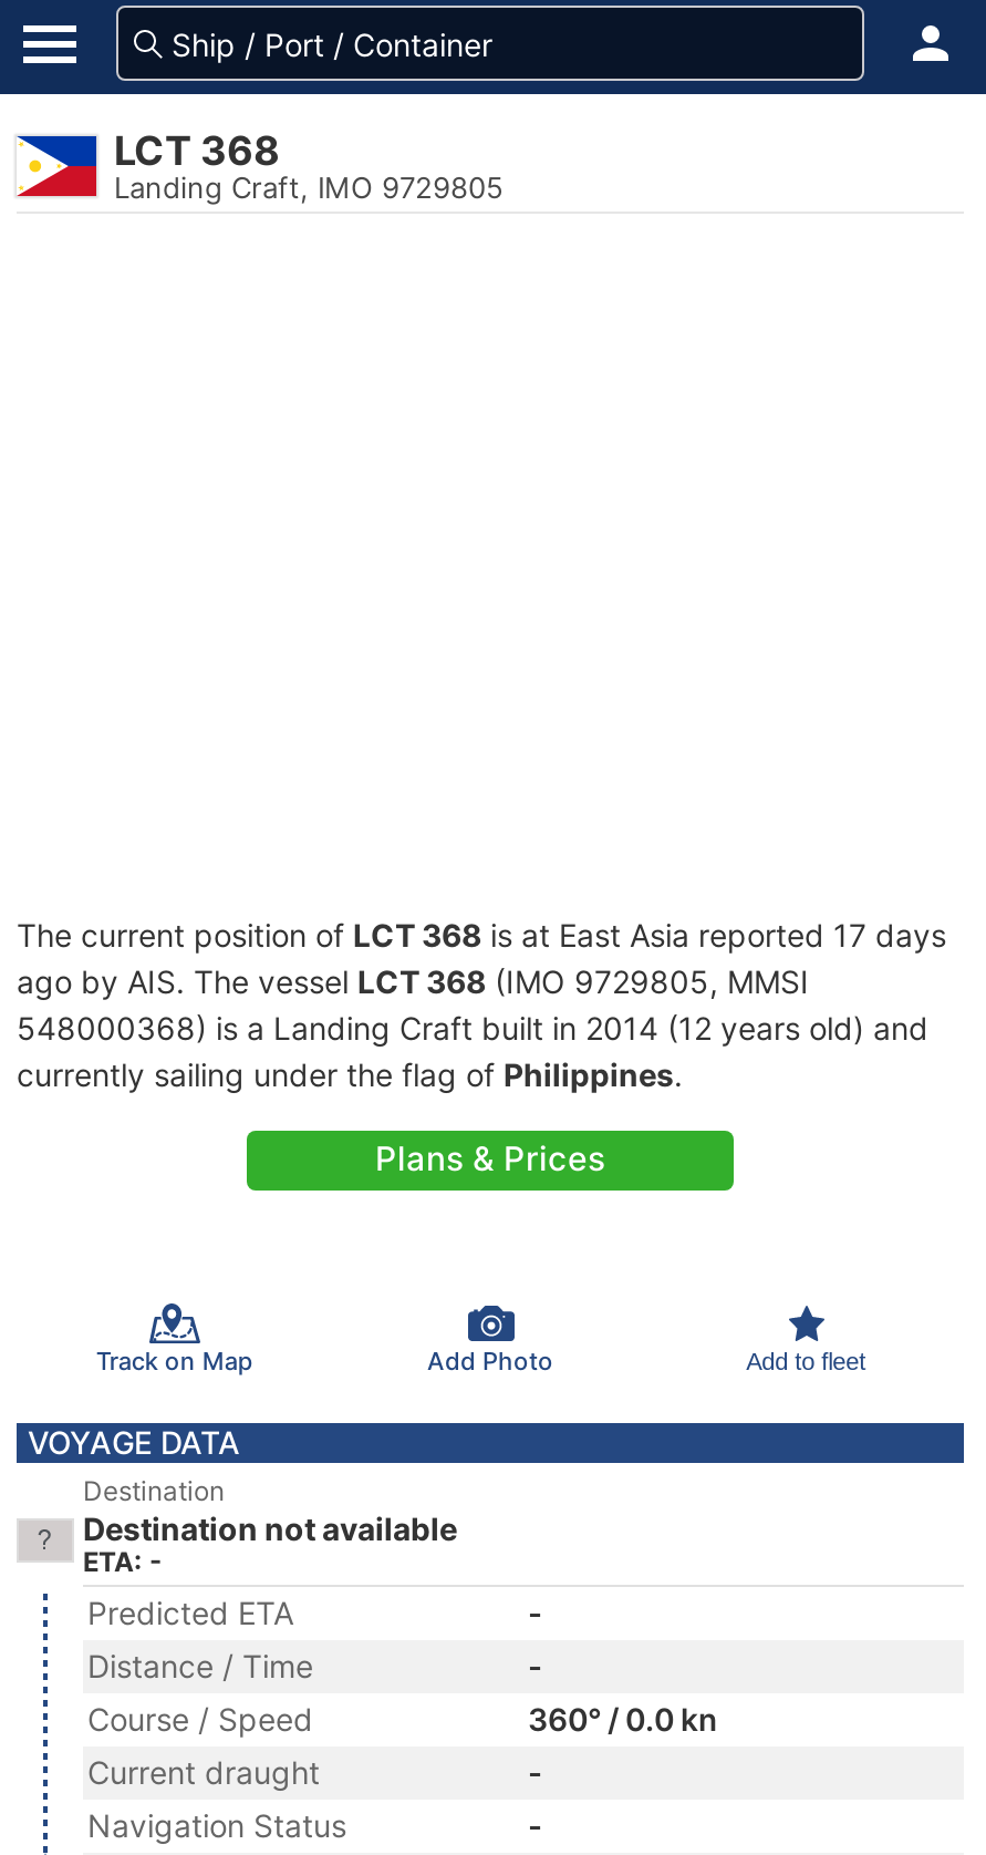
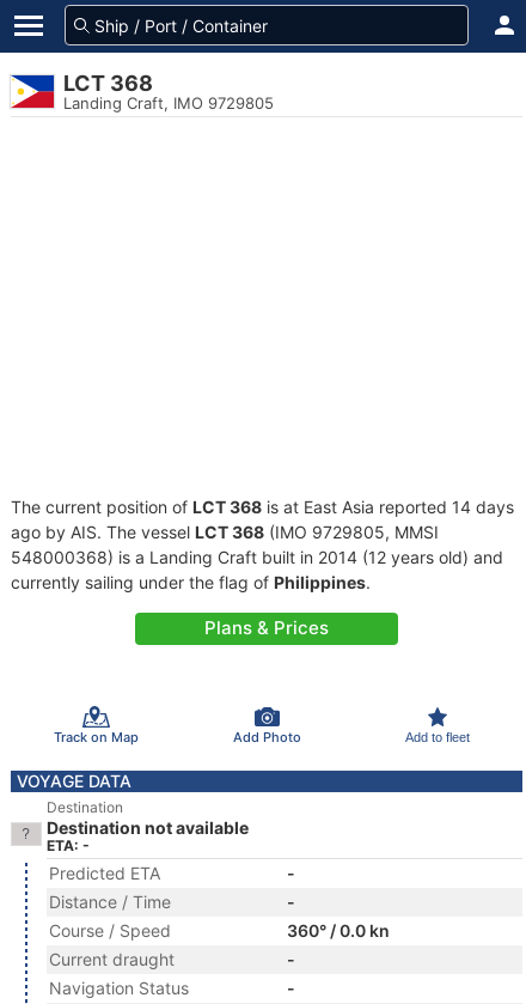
- The current position of LCT 368 is at East Asia reported 17 days
+ The current position of LCT 368 is at East Asia reported 14 days
